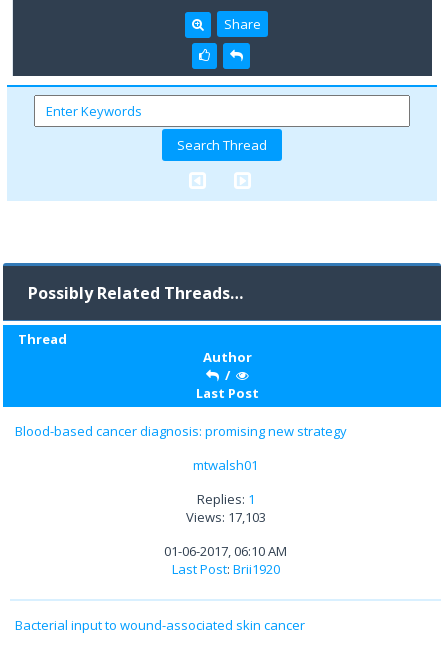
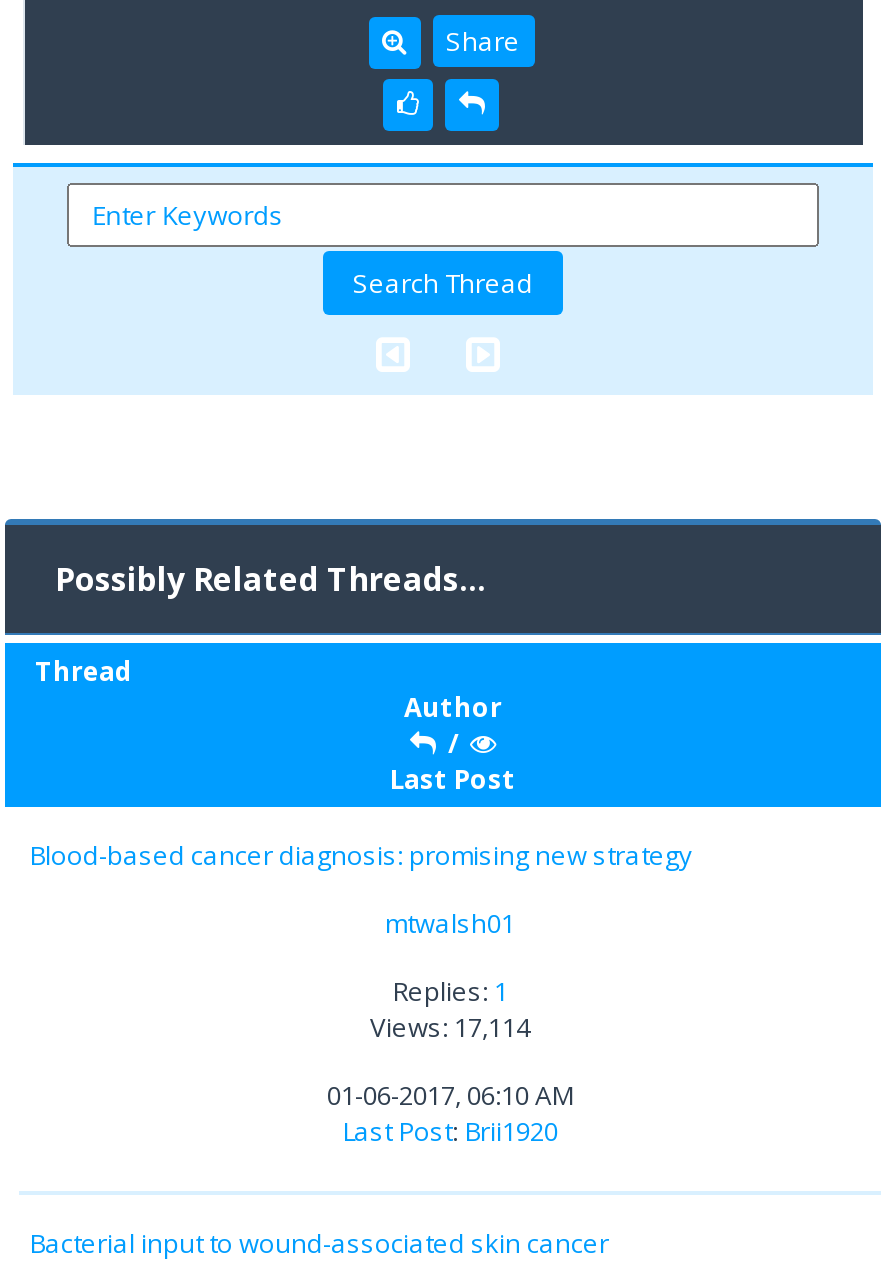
- Views: 17,103
+ Views: 17,114
